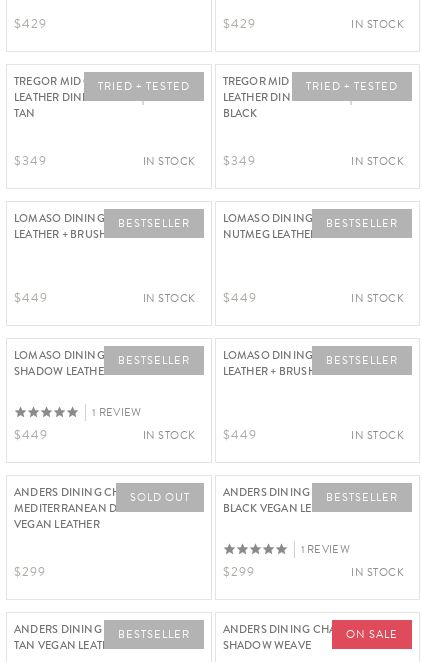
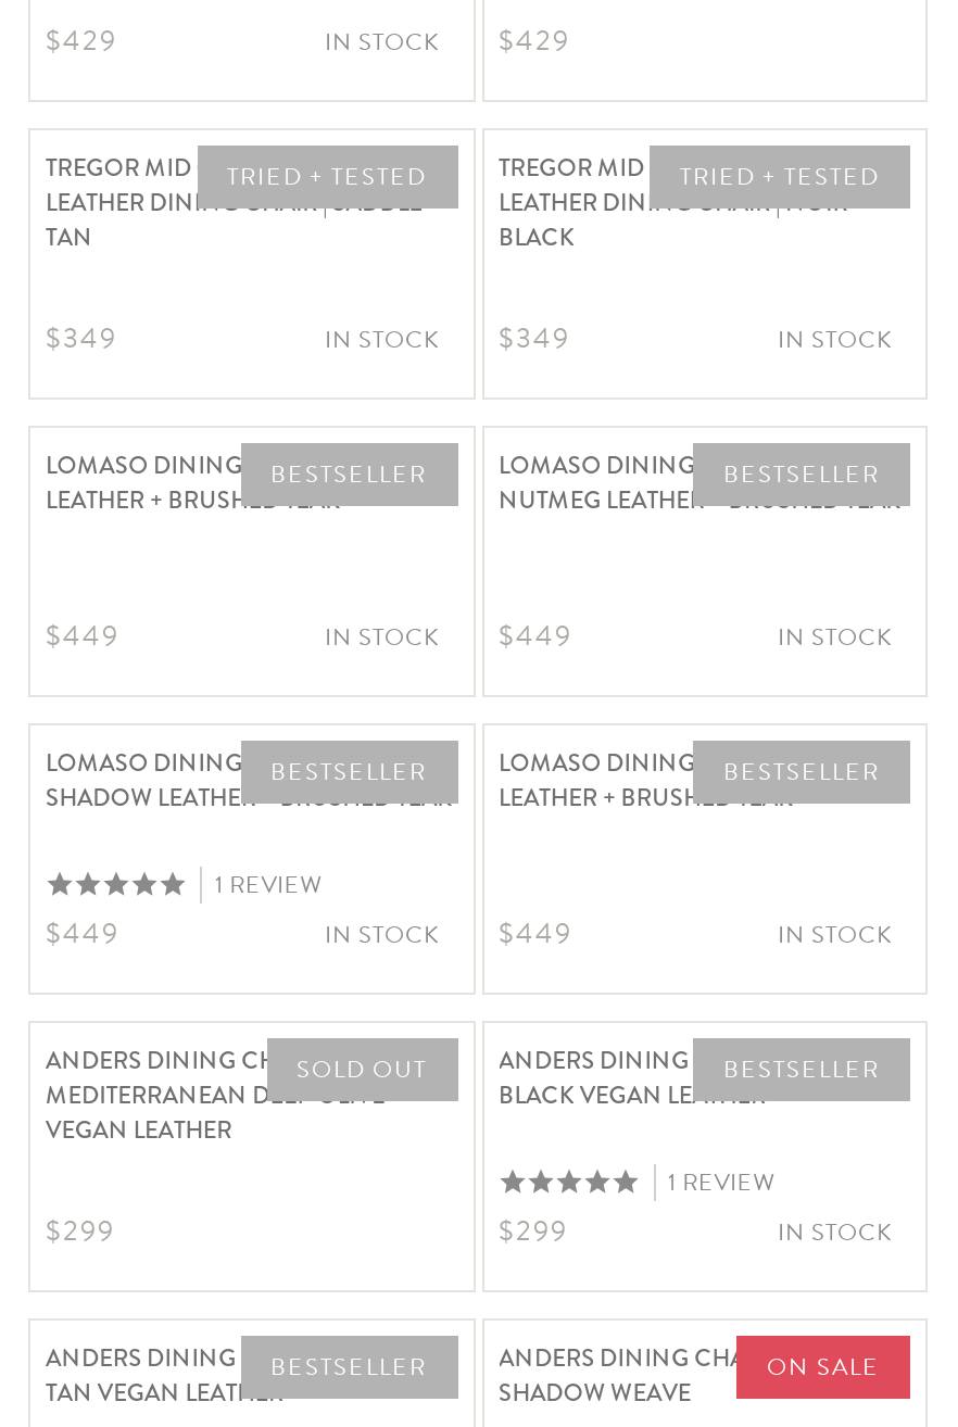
- IN STOCK

+ IN STOCK
